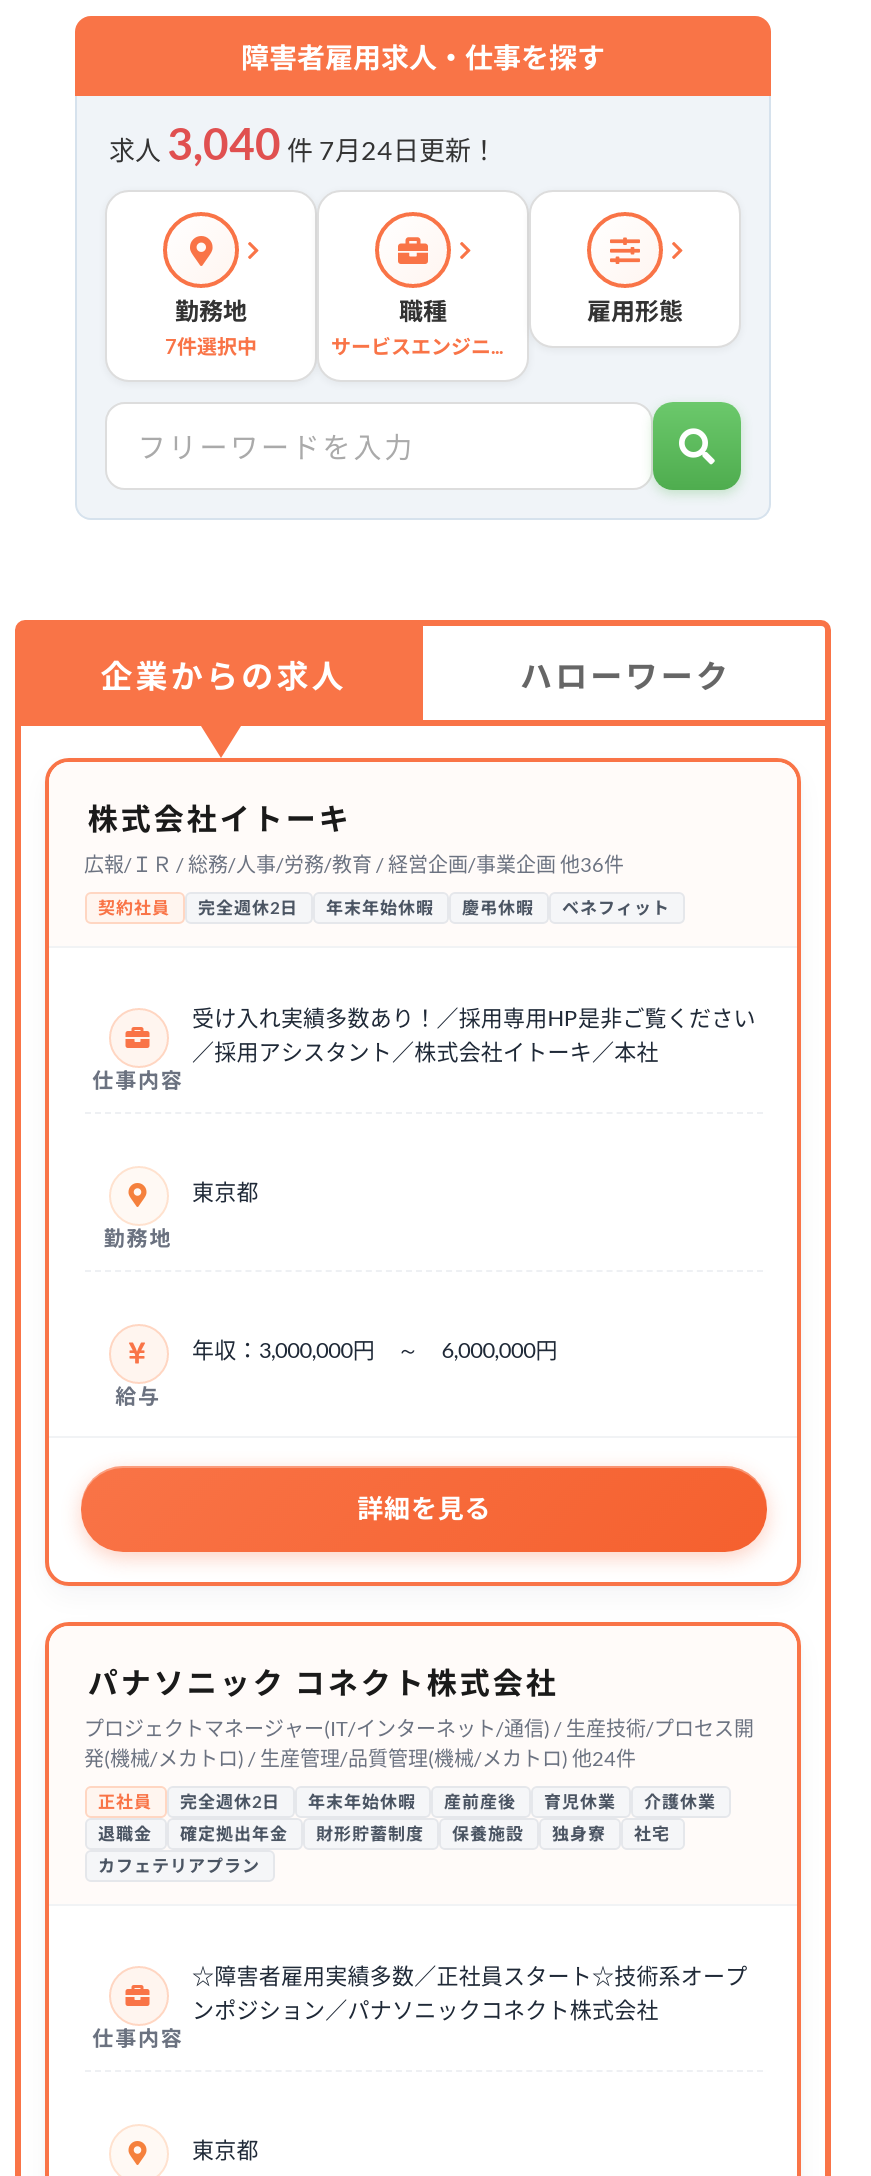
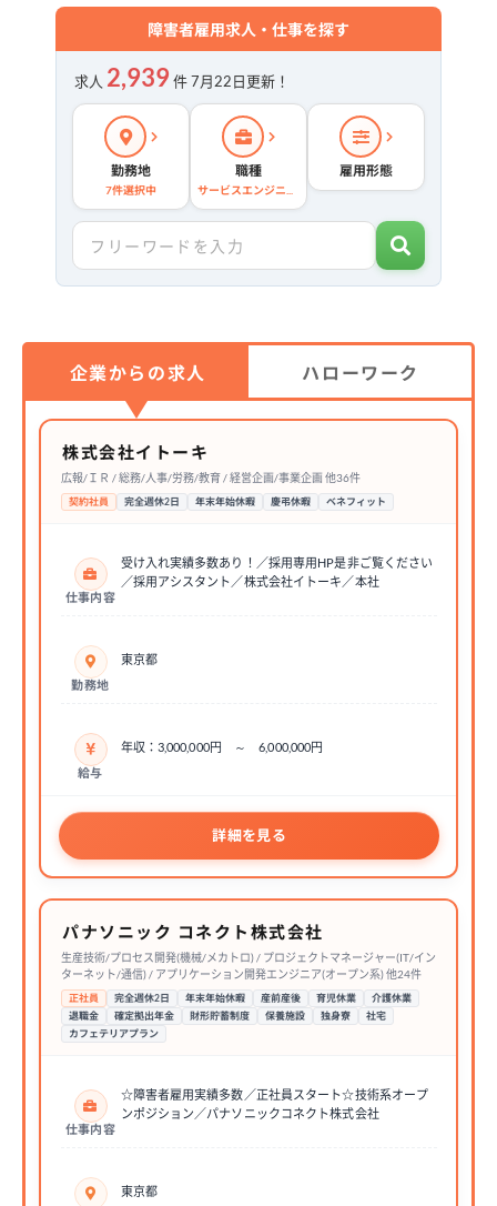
- 求人3,040件 7月24日更新！
+ 求人2,939件 7月22日更新！

- プロジェクトマネージャー(IT/インターネット/通信) / 生産技術/プロセス開
- 発(機械/メカトロ) / 生産管理/品質管理(機械/メカトロ) 他24件
+ 生産技術/プロセス開発(機械/メカトロ) / プロジェクトマネージャー(IT/イン
+ ターネット/通信) / アプリケーション開発エンジニア(オープン系) 他24件
